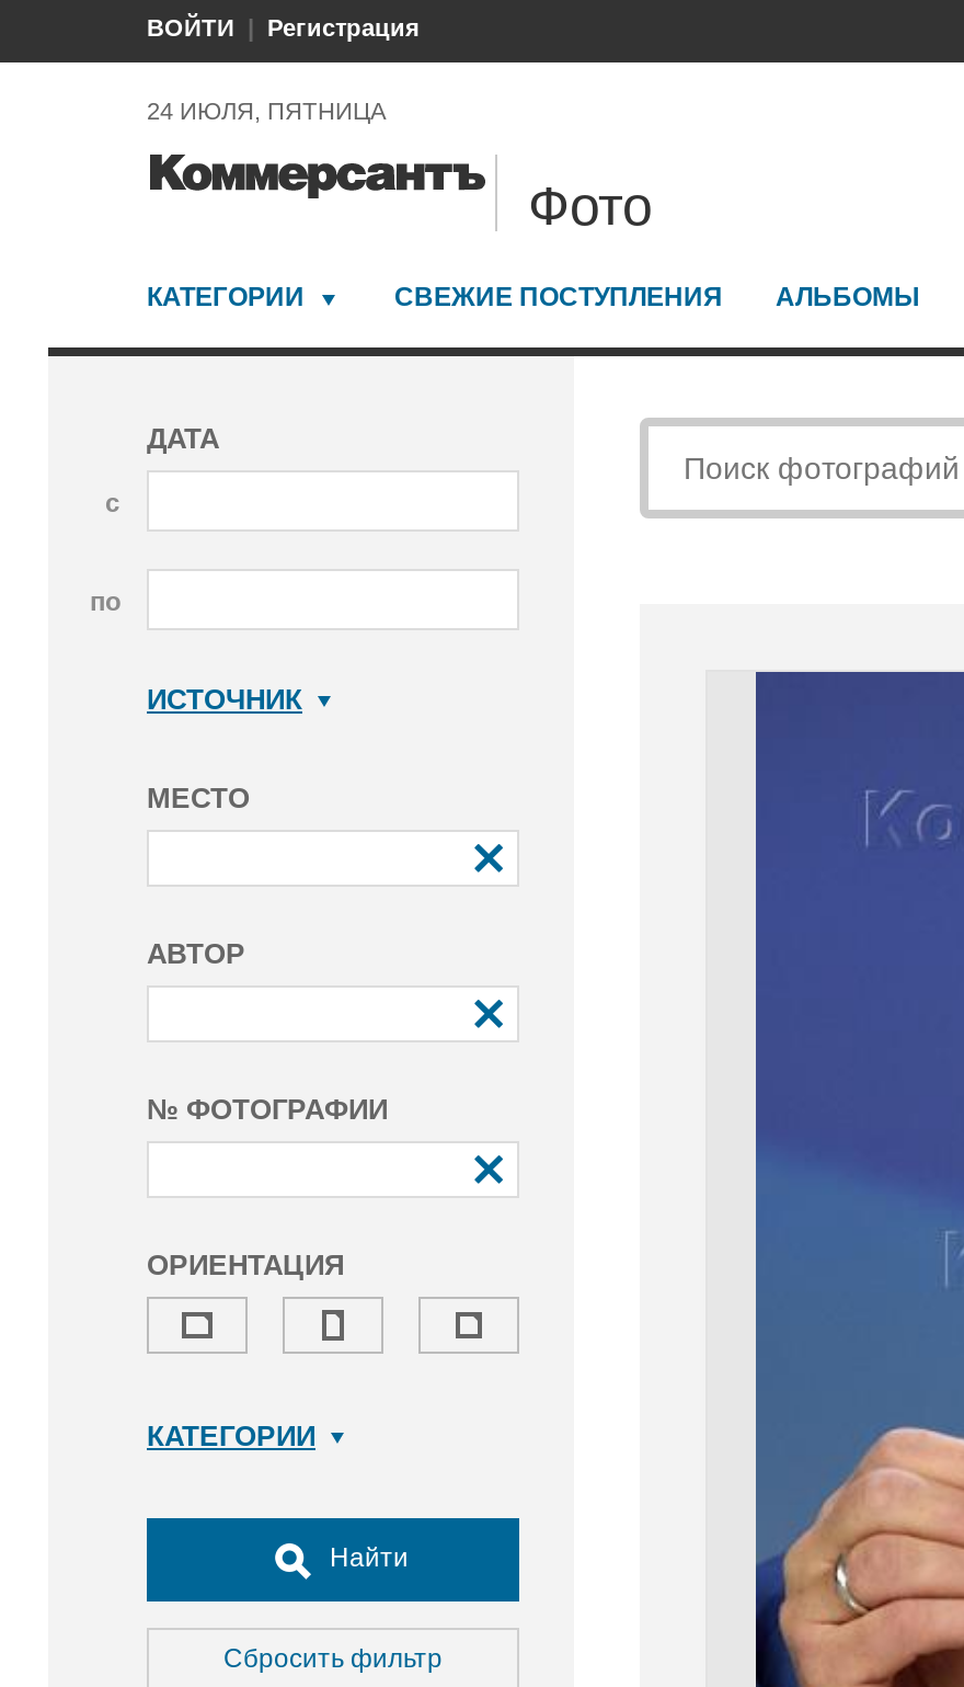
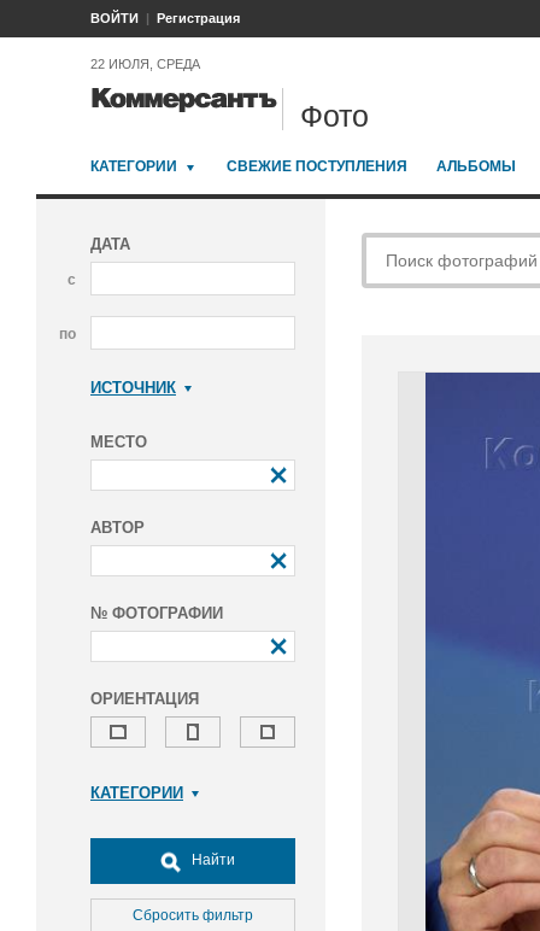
- 24 ИЮЛЯ, ПЯТНИЦА
+ 22 ИЮЛЯ, СРЕДА
